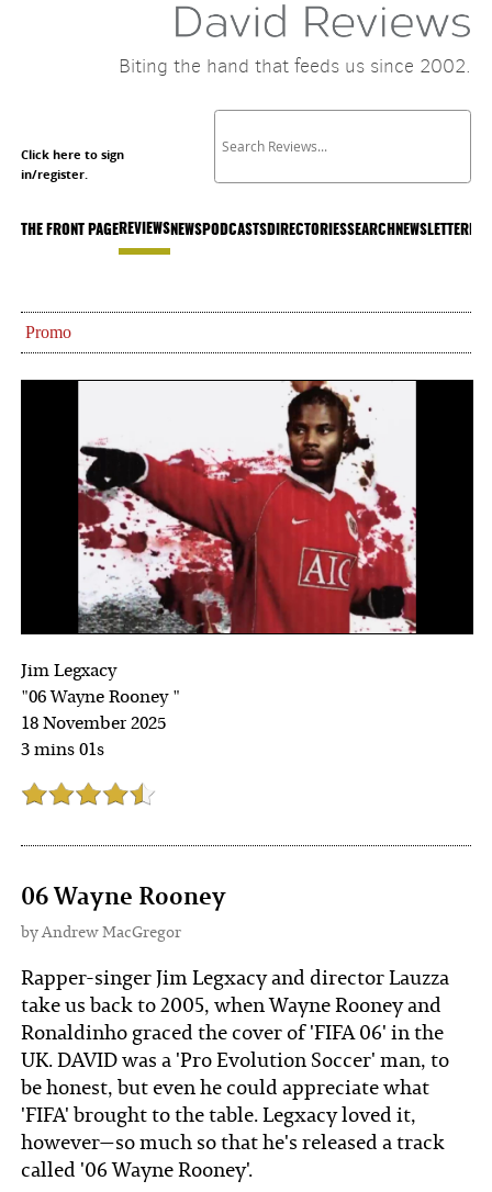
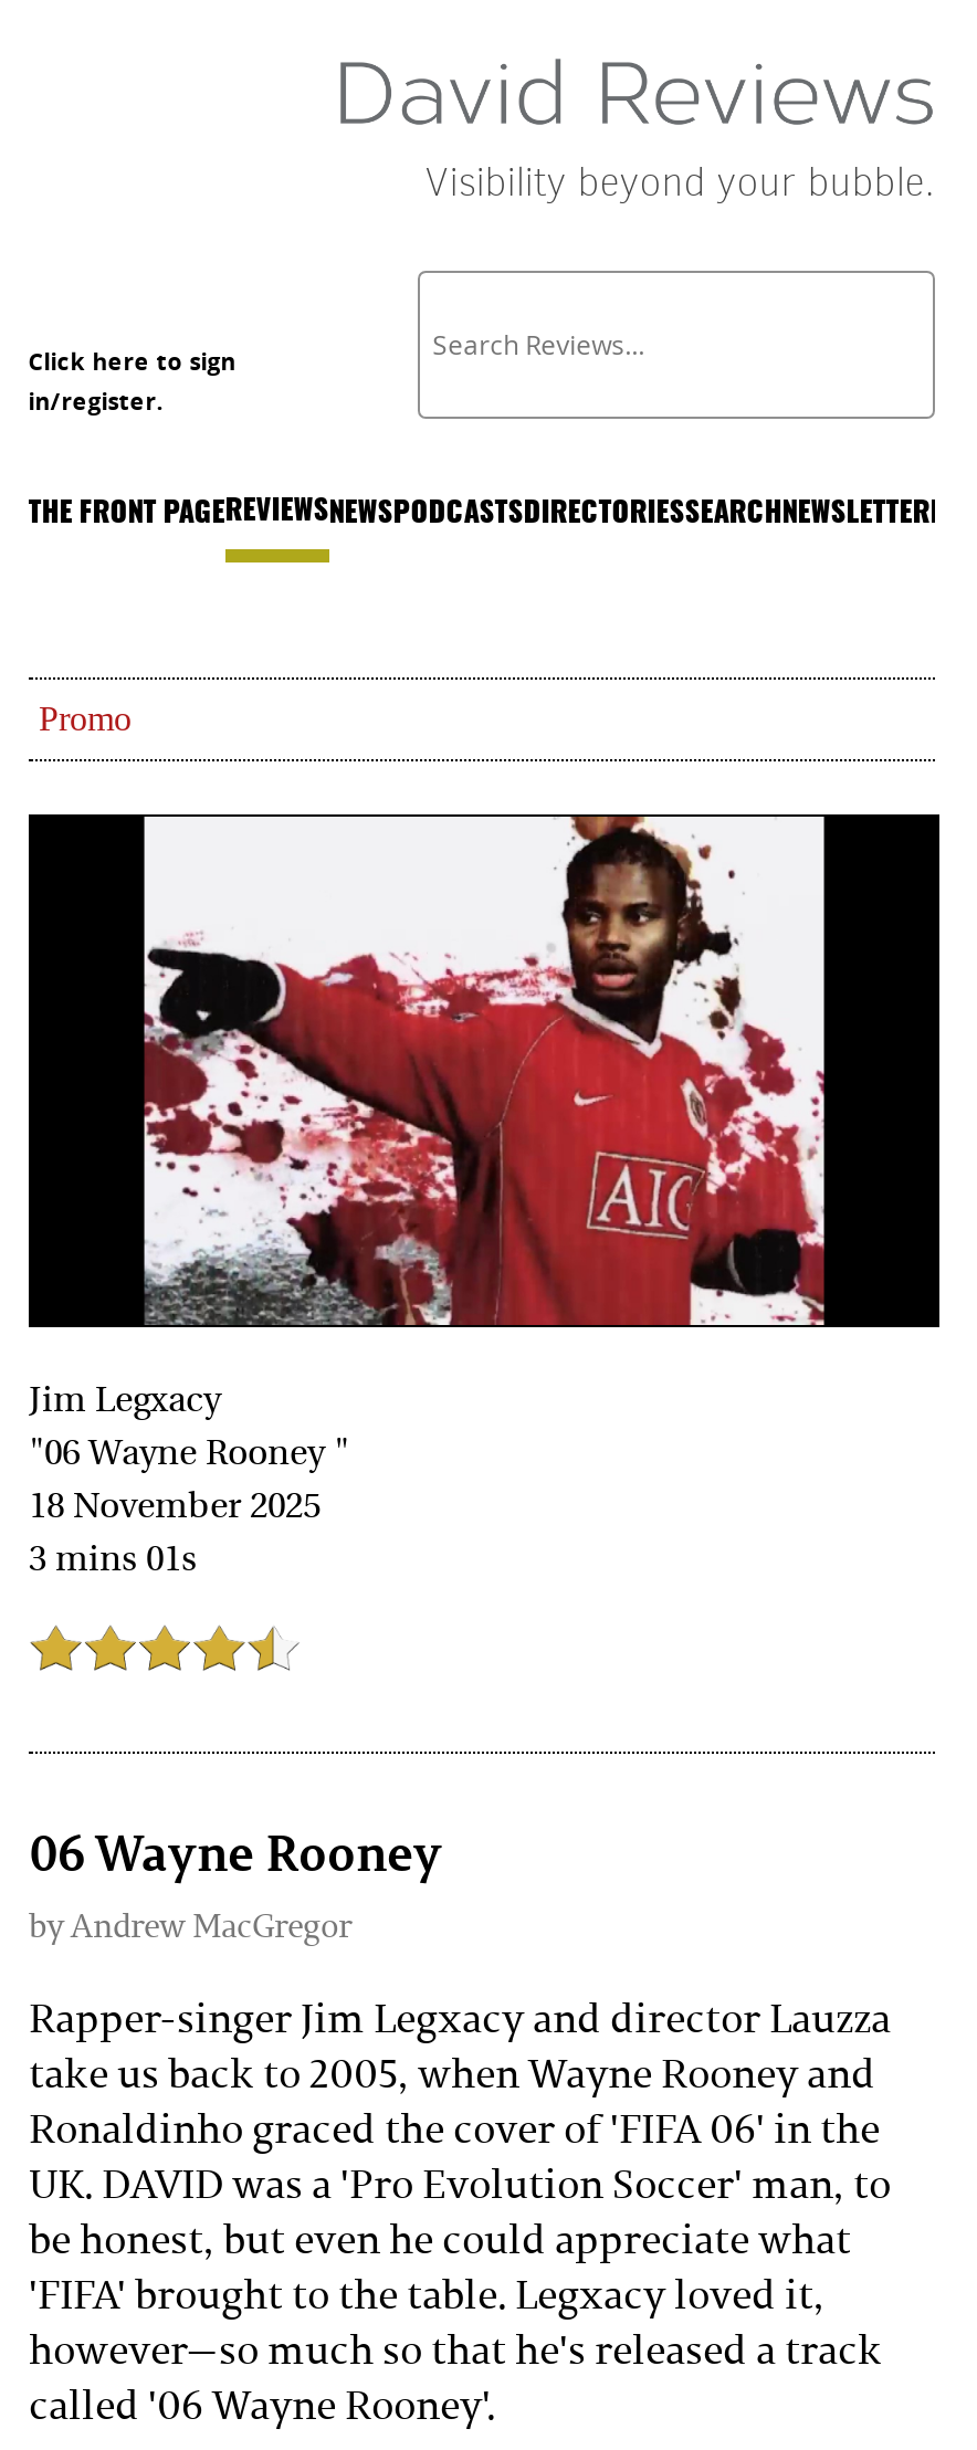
- Biting the hand that feeds us since 2002.
+ Visibility beyond your bubble.
